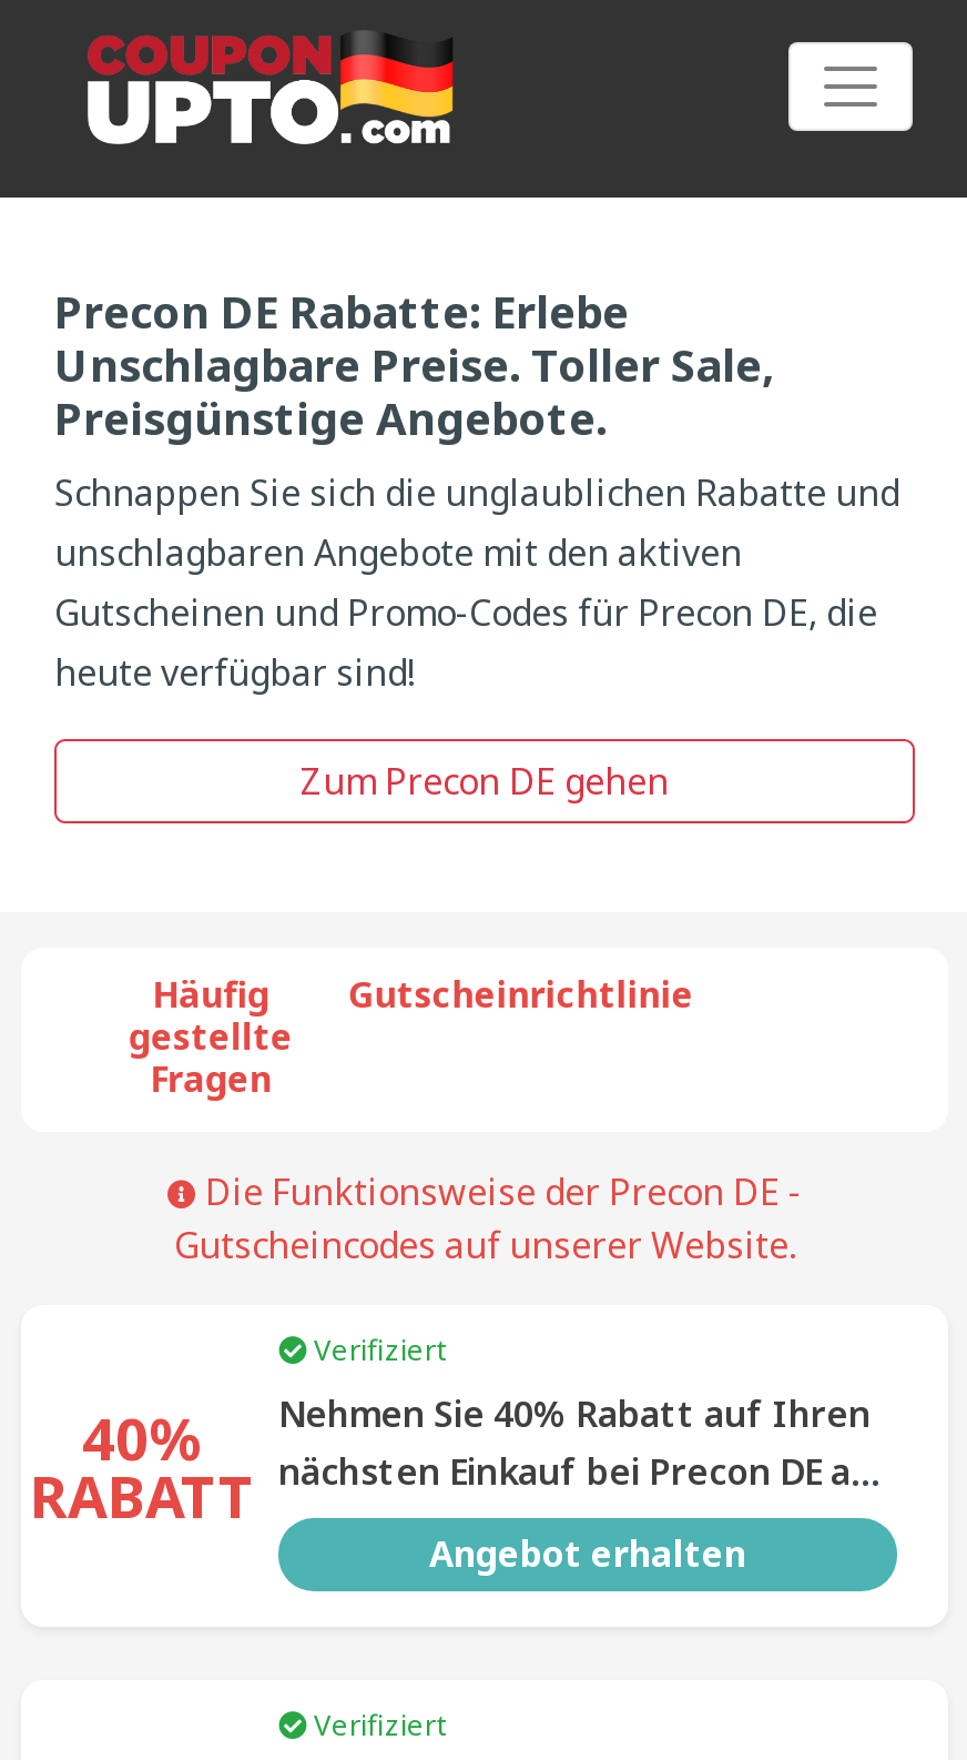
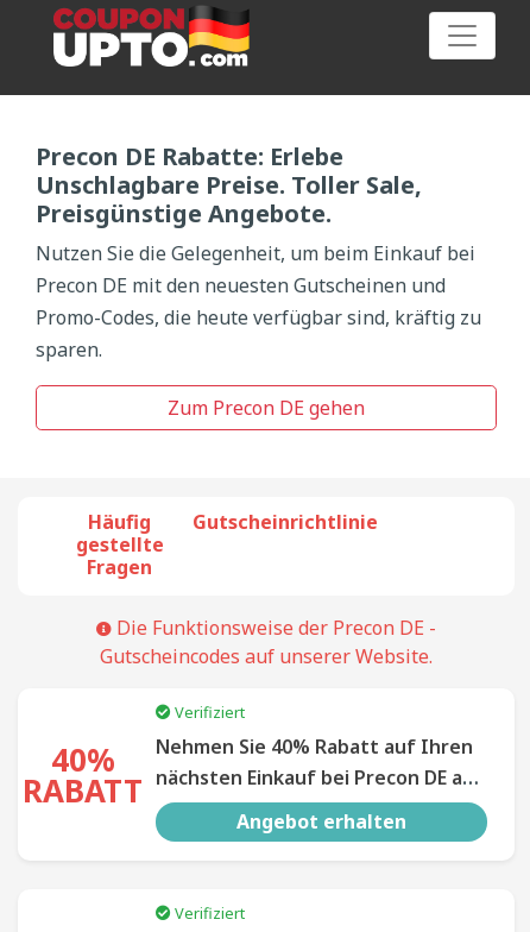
- Schnappen Sie sich die unglaublichen Rabatte und
- unschlagbaren Angebote mit den aktiven
- Gutscheinen und Promo-Codes für Precon DE, die
- heute verfügbar sind!
+ Nutzen Sie die Gelegenheit, um beim Einkauf bei
+ Precon DE mit den neuesten Gutscheinen und
+ Promo-Codes, die heute verfügbar sind, kräftig zu
+ sparen.
